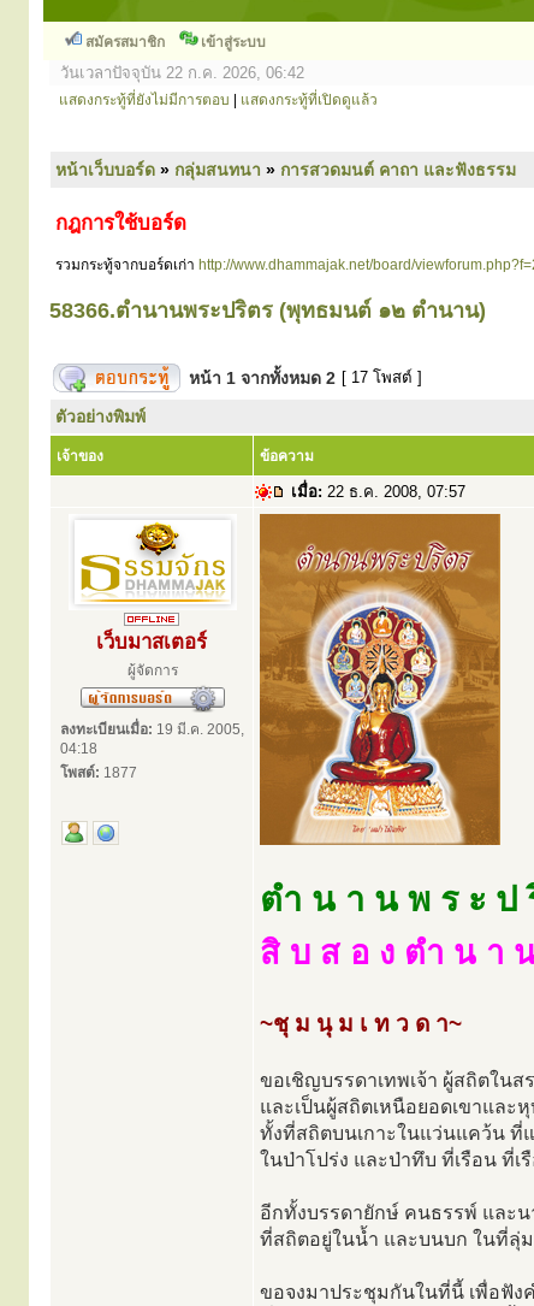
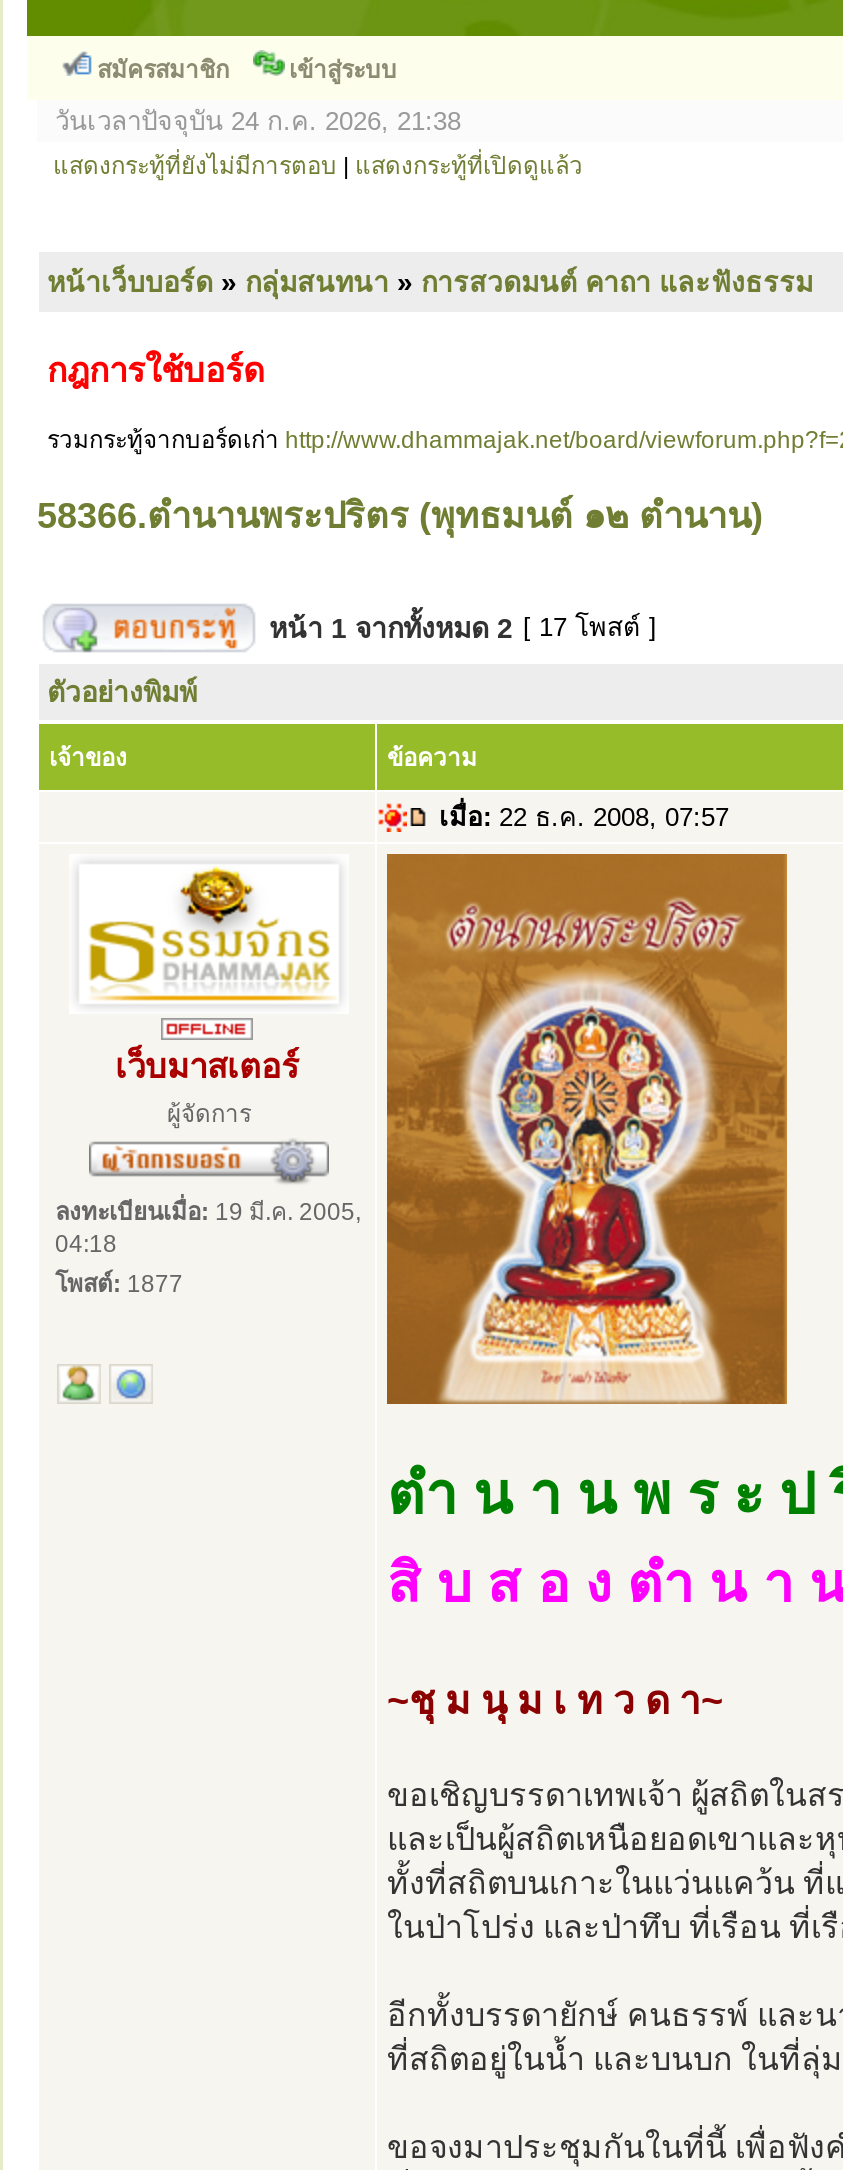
- วันเวลาปัจจุบัน 22 ก.ค. 2026, 06:42
+ วันเวลาปัจจุบัน 24 ก.ค. 2026, 21:38
